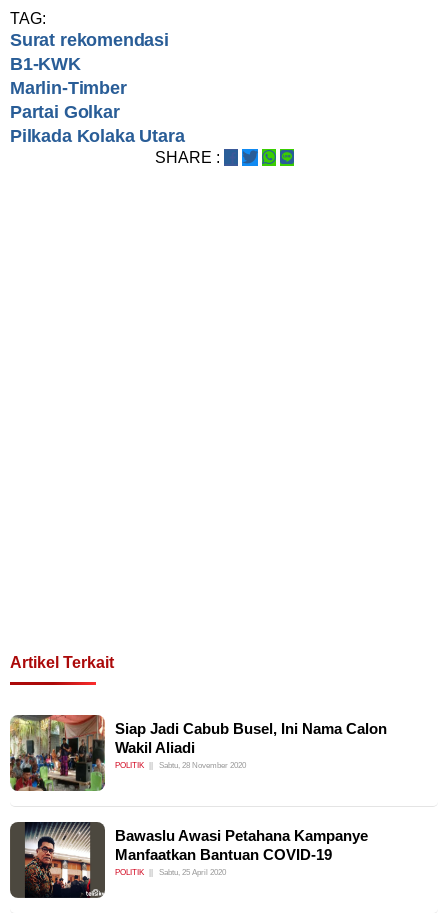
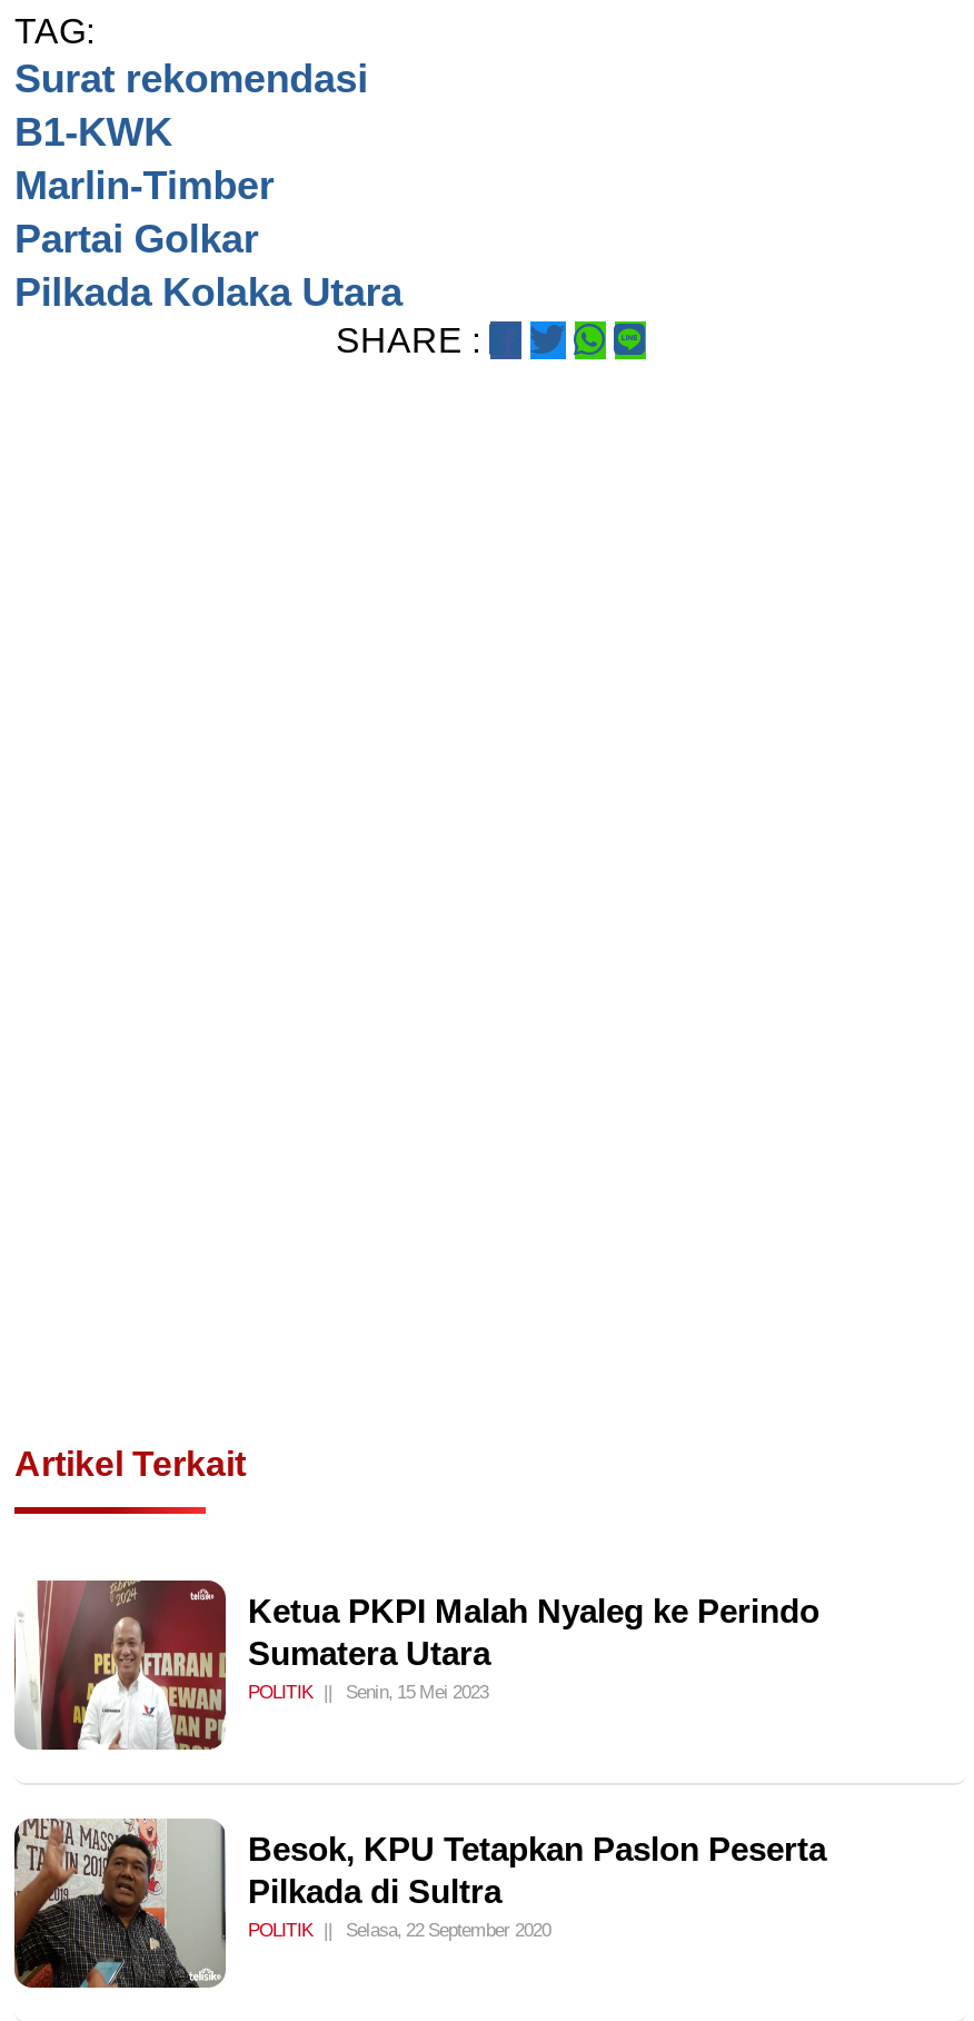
- [image]
- Siap Jadi Cabub Busel, Ini Nama Calon
- Wakil Aliadi
+ [image]
+ Ketua PKPI Malah Nyaleg ke Perindo
+ Sumatera Utara

- Sabtu, 28 November 2020
+ Senin, 15 Mei 2023

- [image]
- Bawaslu Awasi Petahana Kampanye
- Manfaatkan Bantuan COVID-19
+ [image]
+ Besok, KPU Tetapkan Paslon Peserta
+ Pilkada di Sultra

- Sabtu, 25 April 2020
+ Selasa, 22 September 2020
